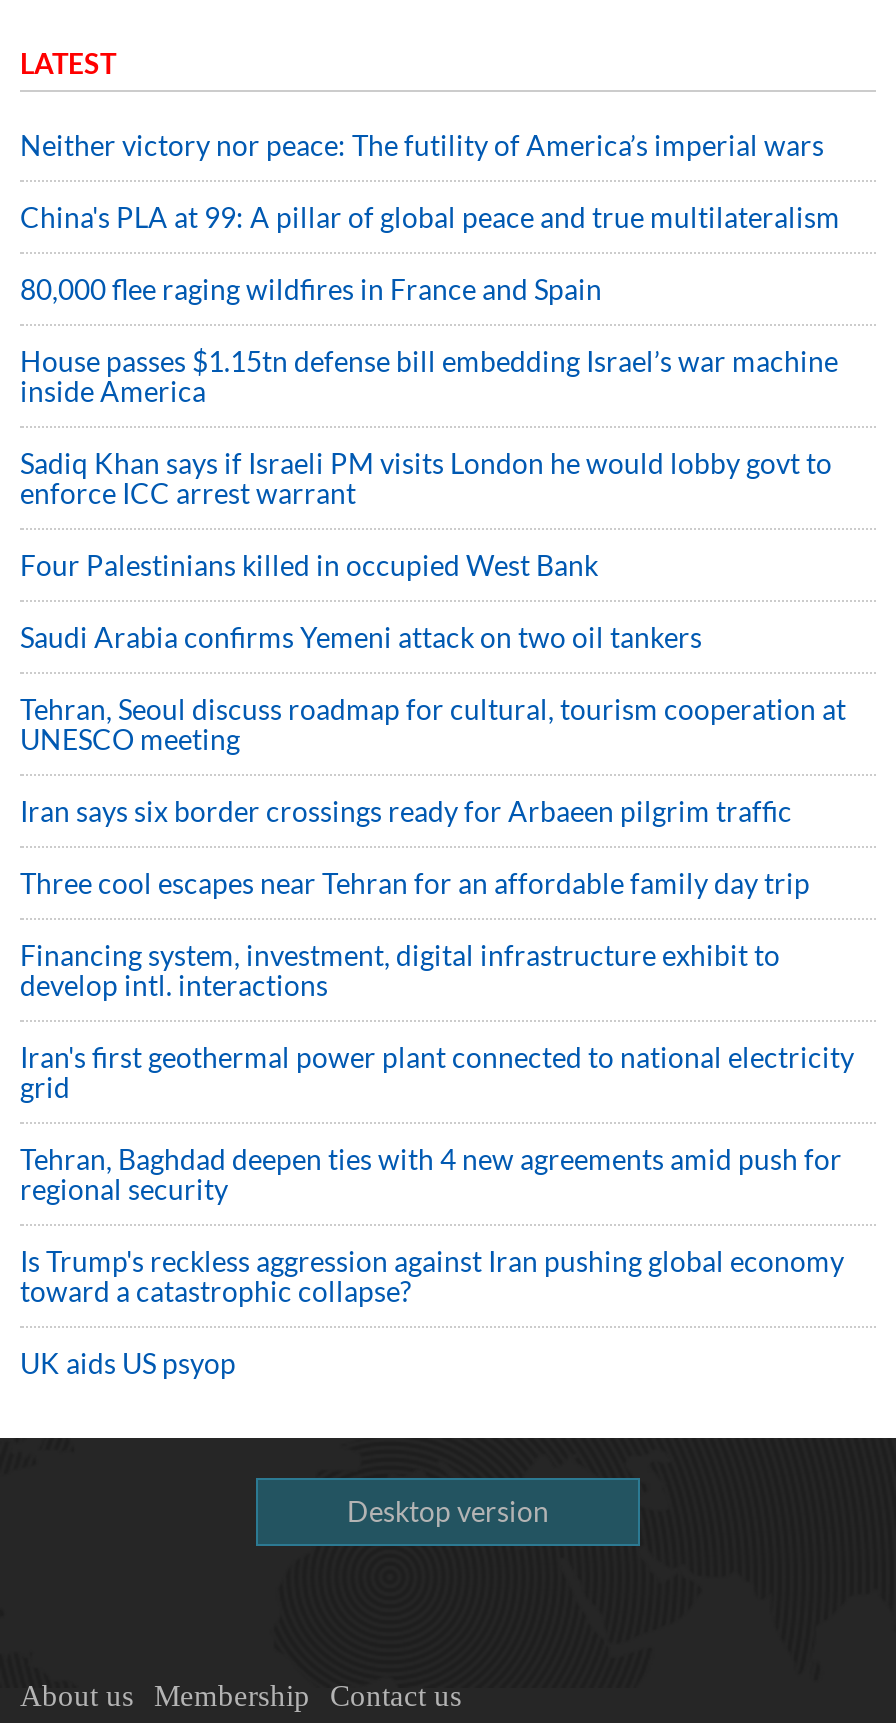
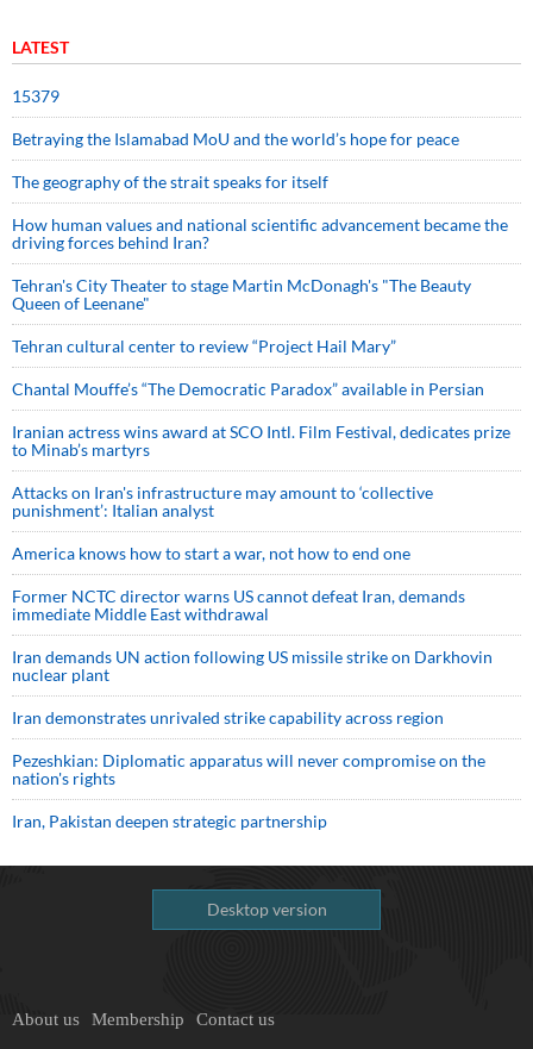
- Neither victory nor peace: The futility of America’s imperial wars
+ 15379

- China's PLA at 99: A pillar of global peace and true multilateralism
+ Betraying the Islamabad MoU and the world’s hope for peace

- 80,000 flee raging wildfires in France and Spain
+ The geography of the strait speaks for itself

- House passes $1.15tn defense bill embedding Israel’s war machine
- inside America
+ How human values and national scientific advancement became the
+ driving forces behind Iran?

- Sadiq Khan says if Israeli PM visits London he would lobby govt to
- enforce ICC arrest warrant
+ Tehran's City Theater to stage Martin McDonagh's "The Beauty
+ Queen of Leenane"

- Four Palestinians killed in occupied West Bank
+ Tehran cultural center to review “Project Hail Mary”

- Saudi Arabia confirms Yemeni attack on two oil tankers
+ Chantal Mouffe’s “The Democratic Paradox” available in Persian

- Tehran, Seoul discuss roadmap for cultural, tourism cooperation at
- UNESCO meeting
+ Iranian actress wins award at SCO Intl. Film Festival, dedicates prize
+ to Minab’s martyrs

- Iran says six border crossings ready for Arbaeen pilgrim traffic
+ Attacks on Iran's infrastructure may amount to ‘collective
+ punishment’: Italian analyst

- Three cool escapes near Tehran for an affordable family day trip
+ America knows how to start a war, not how to end one

- Financing system, investment, digital infrastructure exhibit to
- develop intl. interactions
+ Former NCTC director warns US cannot defeat Iran, demands
+ immediate Middle East withdrawal

- Iran's first geothermal power plant connected to national electricity
- grid
+ Iran demands UN action following US missile strike on Darkhovin
+ nuclear plant

- Tehran, Baghdad deepen ties with 4 new agreements amid push for
- regional security
+ Iran demonstrates unrivaled strike capability across region

- Is Trump's reckless aggression against Iran pushing global economy
- toward a catastrophic collapse?
+ Pezeshkian: Diplomatic apparatus will never compromise on the
+ nation's rights

- UK aids US psyop
+ Iran, Pakistan deepen strategic partnership
